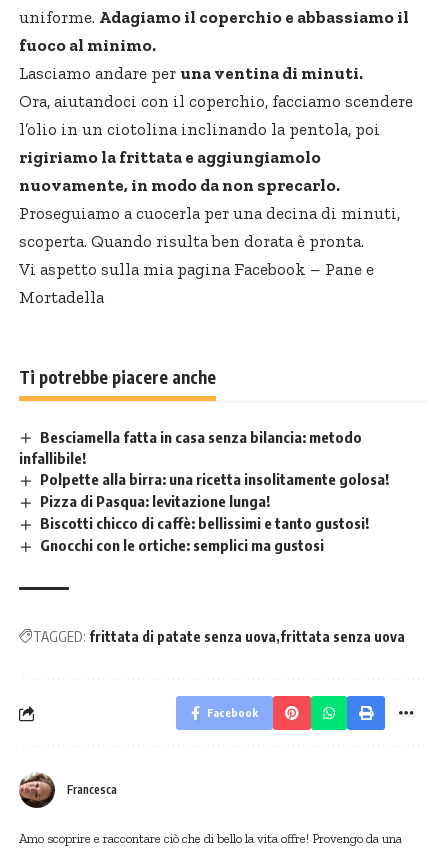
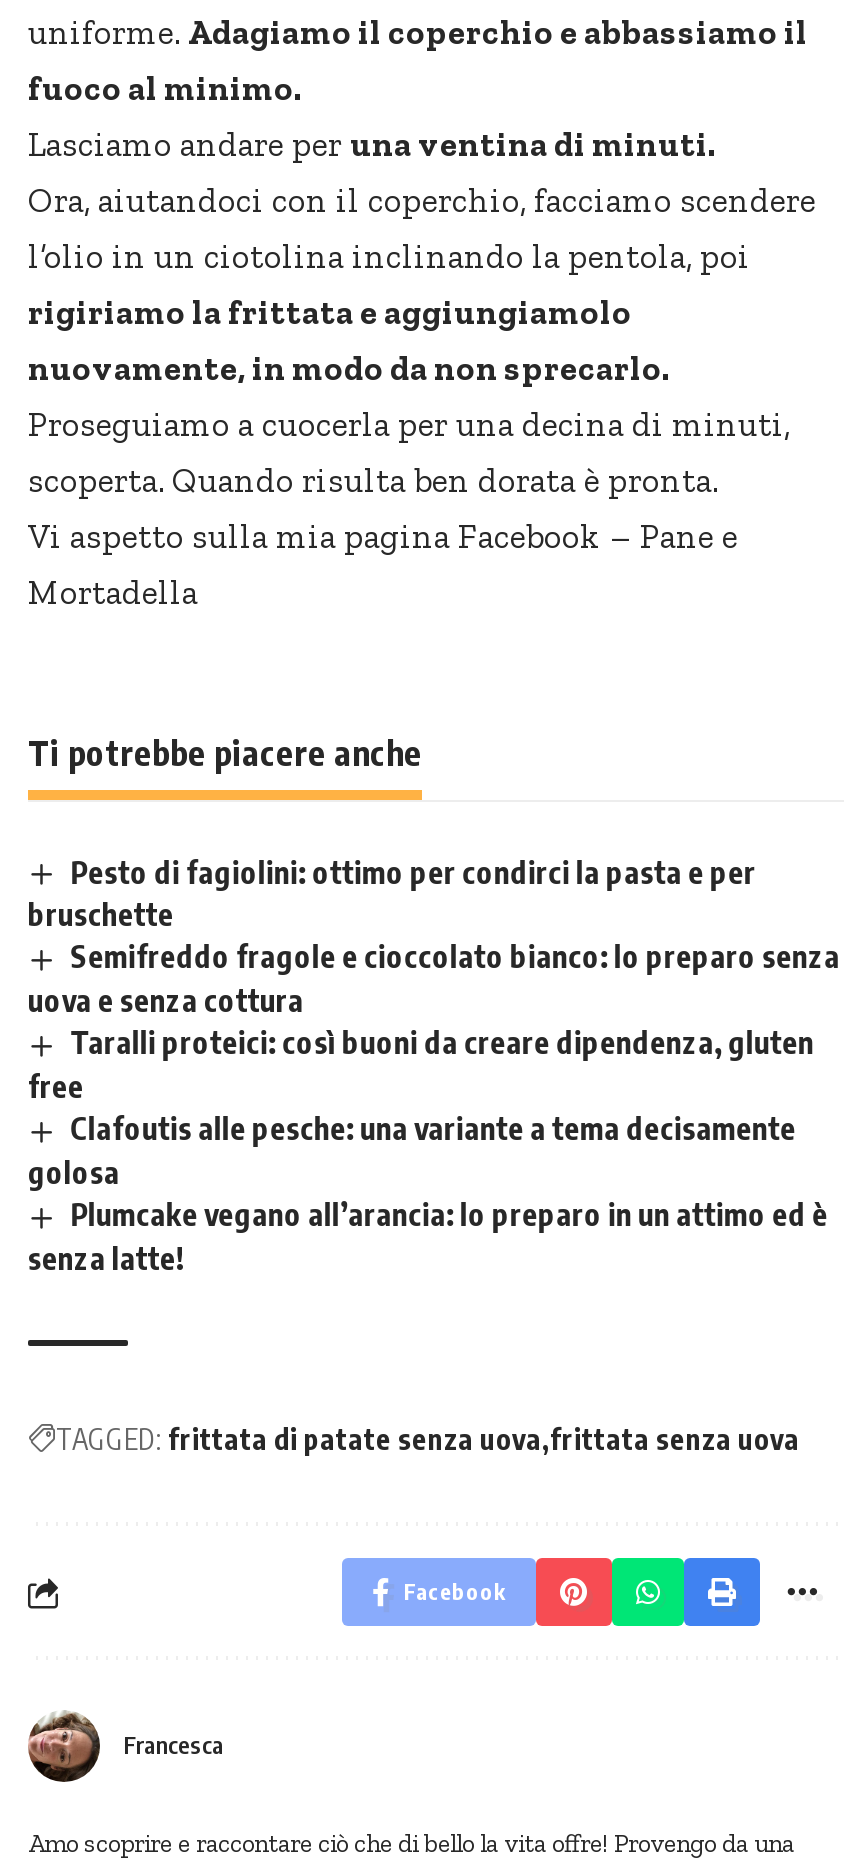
- Besciamella fatta in casa senza bilancia: metodo
- infallibile!
- Polpette alla birra: una ricetta insolitamente golosa!
- Pizza di Pasqua: levitazione lunga!
- Biscotti chicco di caffè: bellissimi e tanto gustosi!
- Gnocchi con le ortiche: semplici ma gustosi
+ Pesto di fagiolini: ottimo per condirci la pasta e per
+ bruschette
+ Semifreddo fragole e cioccolato bianco: lo preparo senza
+ uova e senza cottura
+ Taralli proteici: così buoni da creare dipendenza, gluten
+ free
+ Clafoutis alle pesche: una variante a tema decisamente
+ golosa
+ Plumcake vegano all’arancia: lo preparo in un attimo ed è
+ senza latte!
